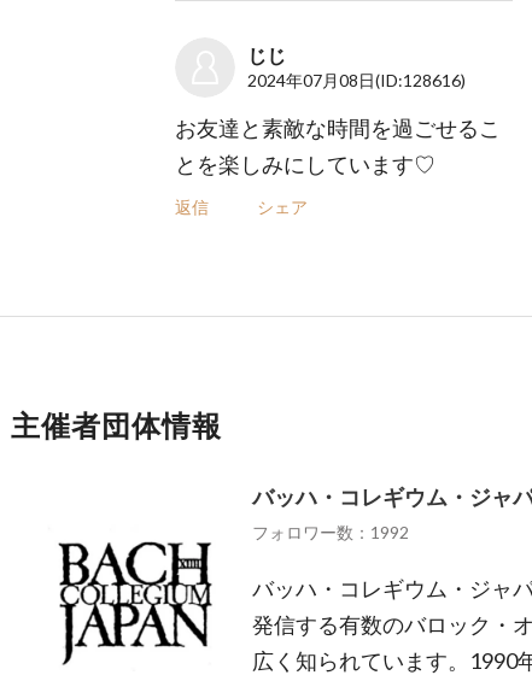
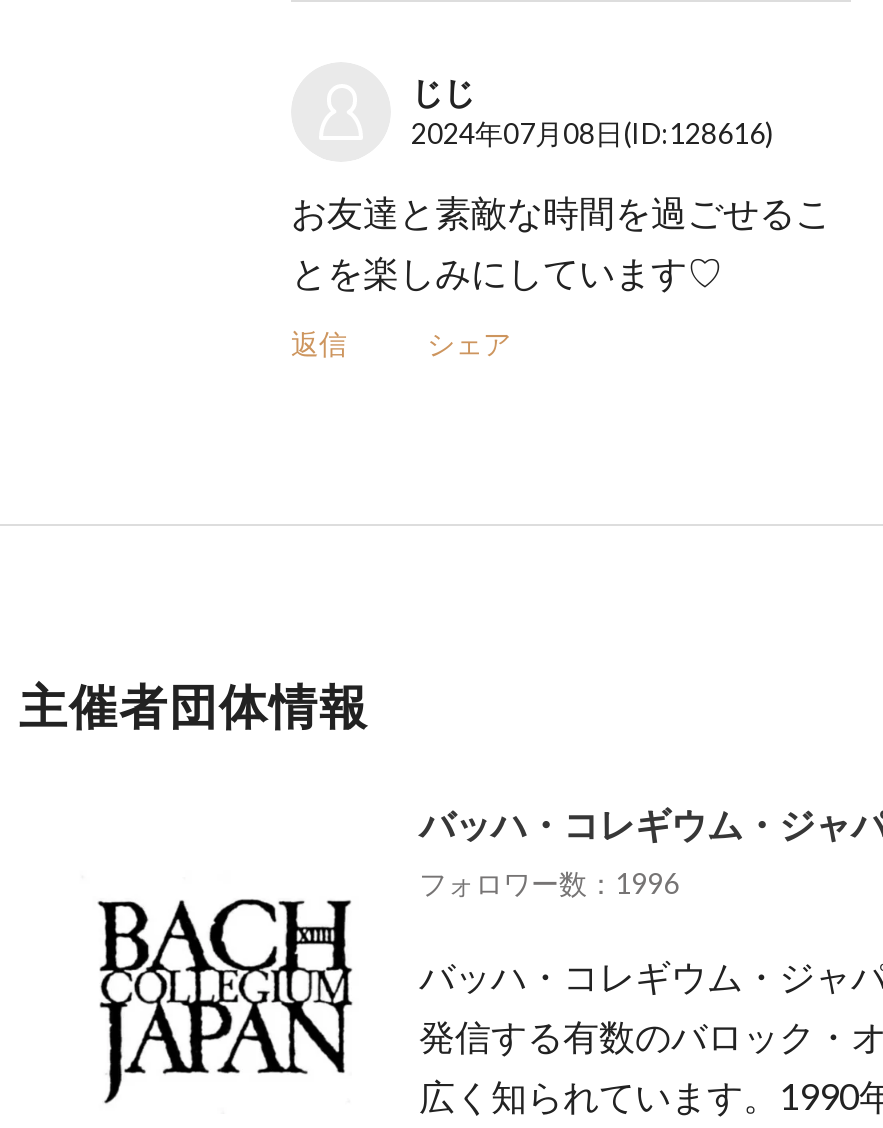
- フォロワー数：1992
+ フォロワー数：1996
